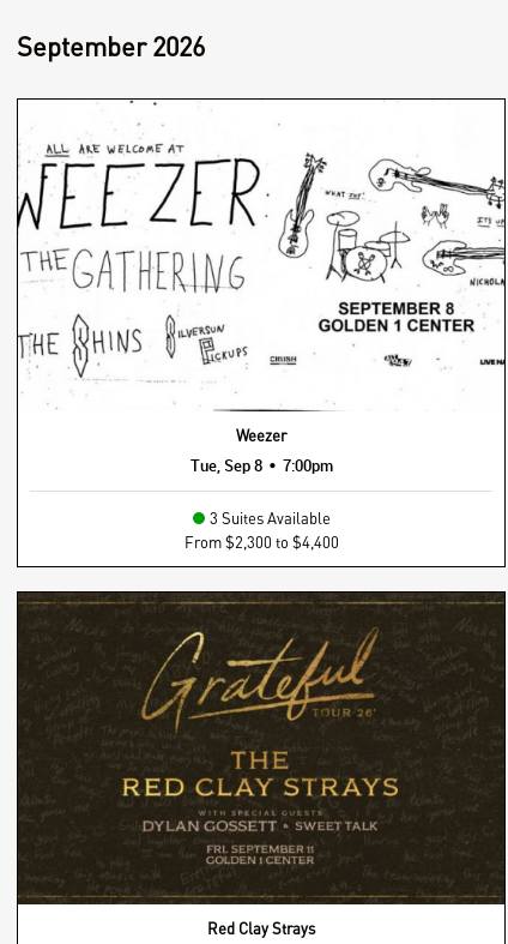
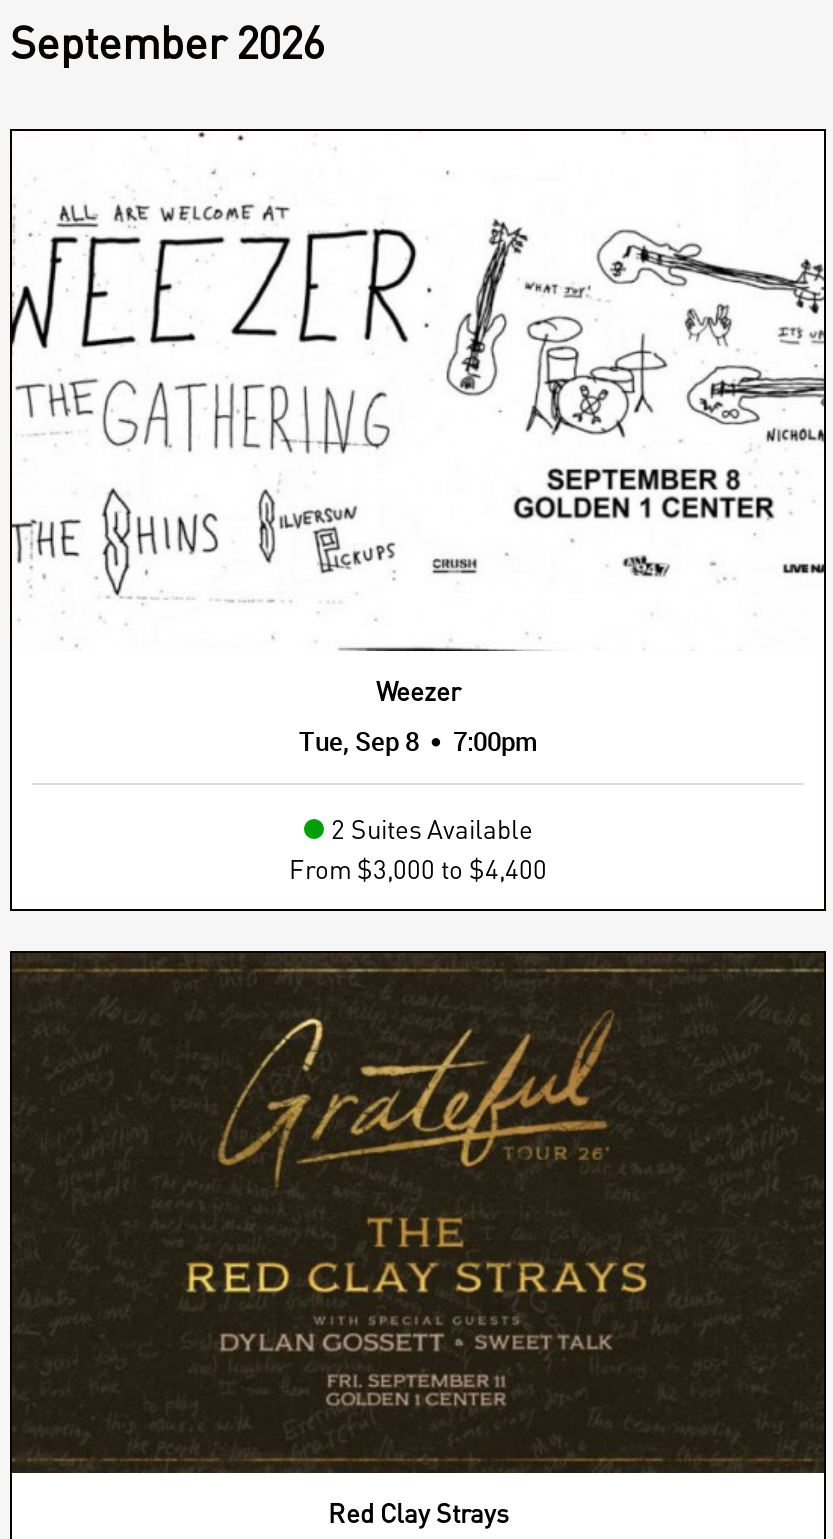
- 3 Suites Available
+ 2 Suites Available

- From $2,300 to $4,400
+ From $3,000 to $4,400
